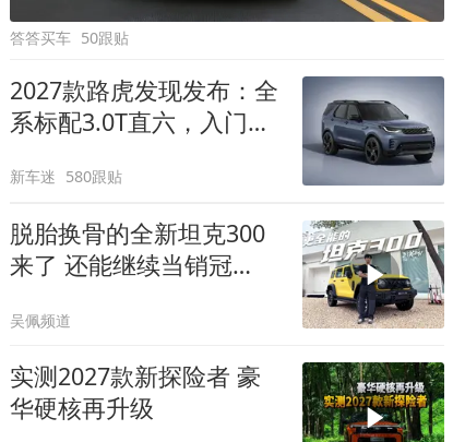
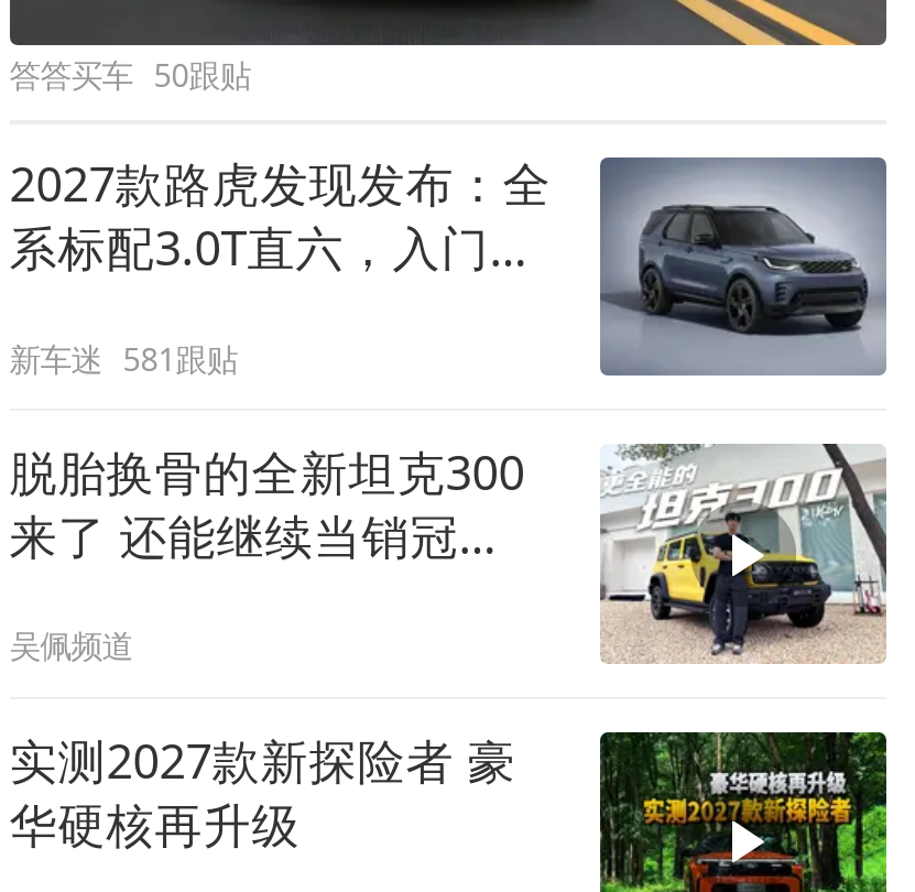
- 新车迷 580跟贴
+ 新车迷 581跟贴
